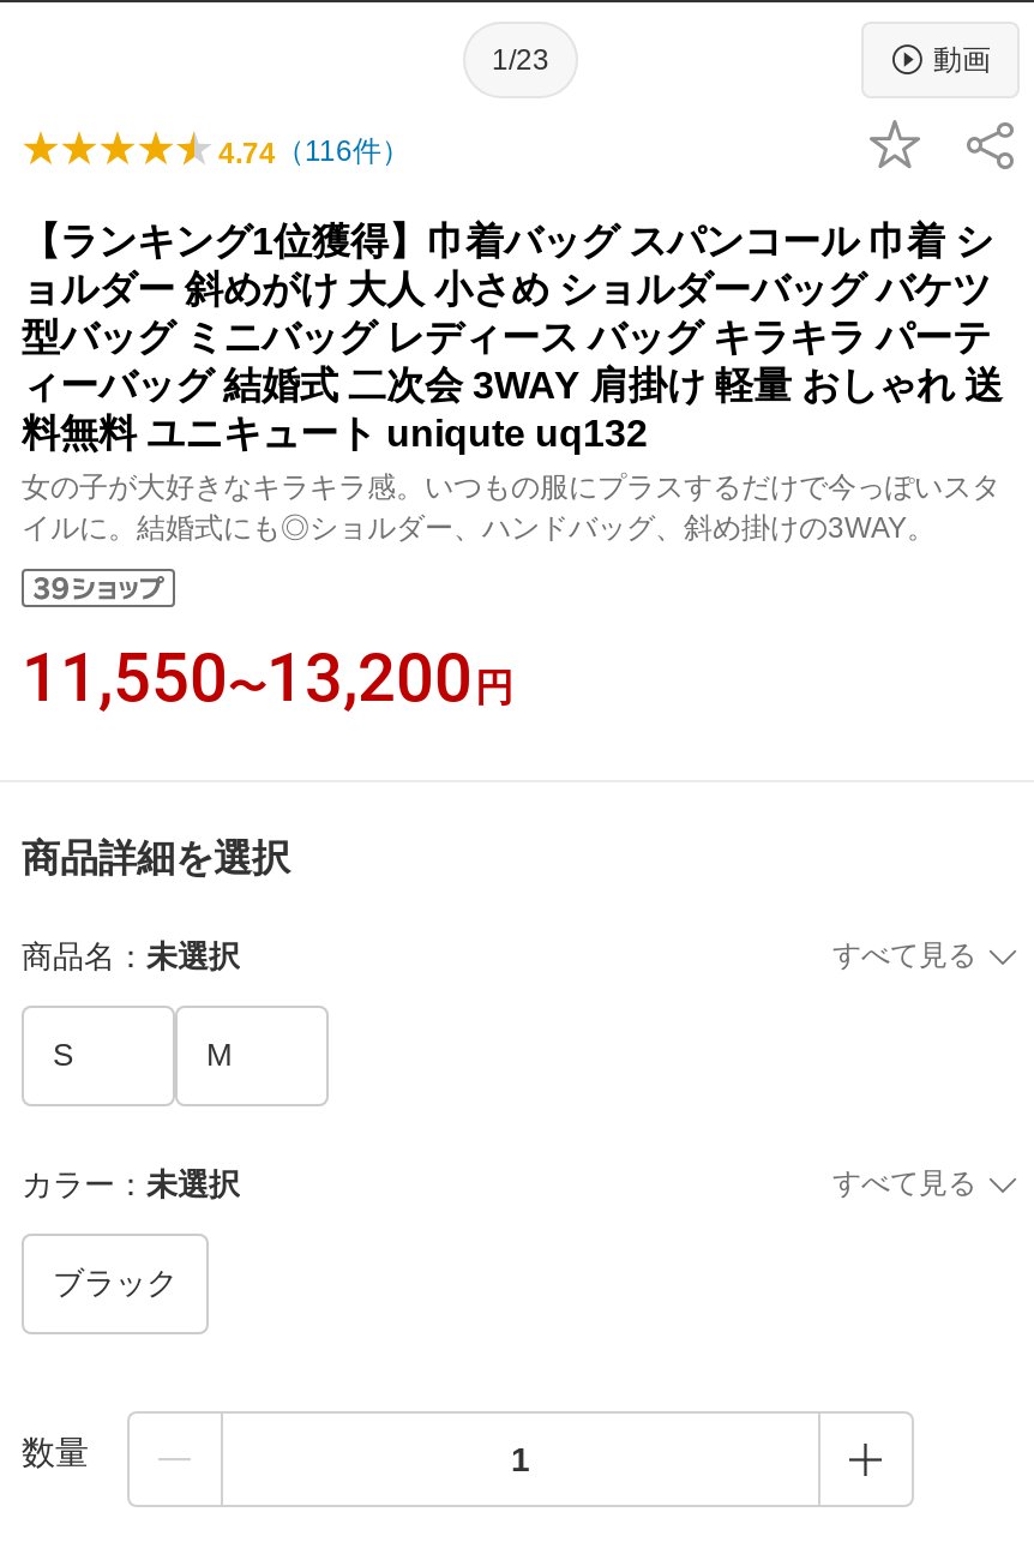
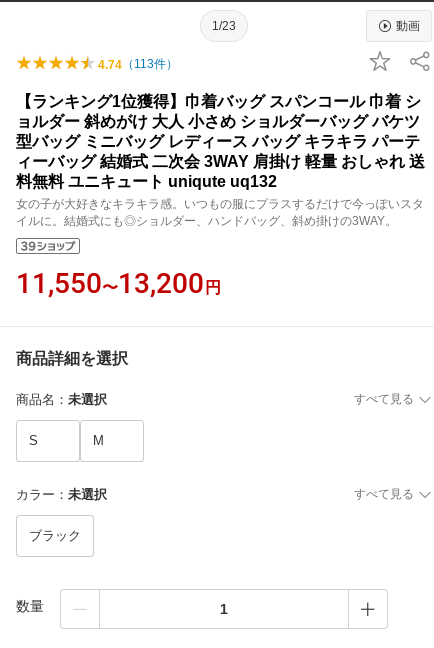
- 4.74（116件）
+ 4.74（113件）
